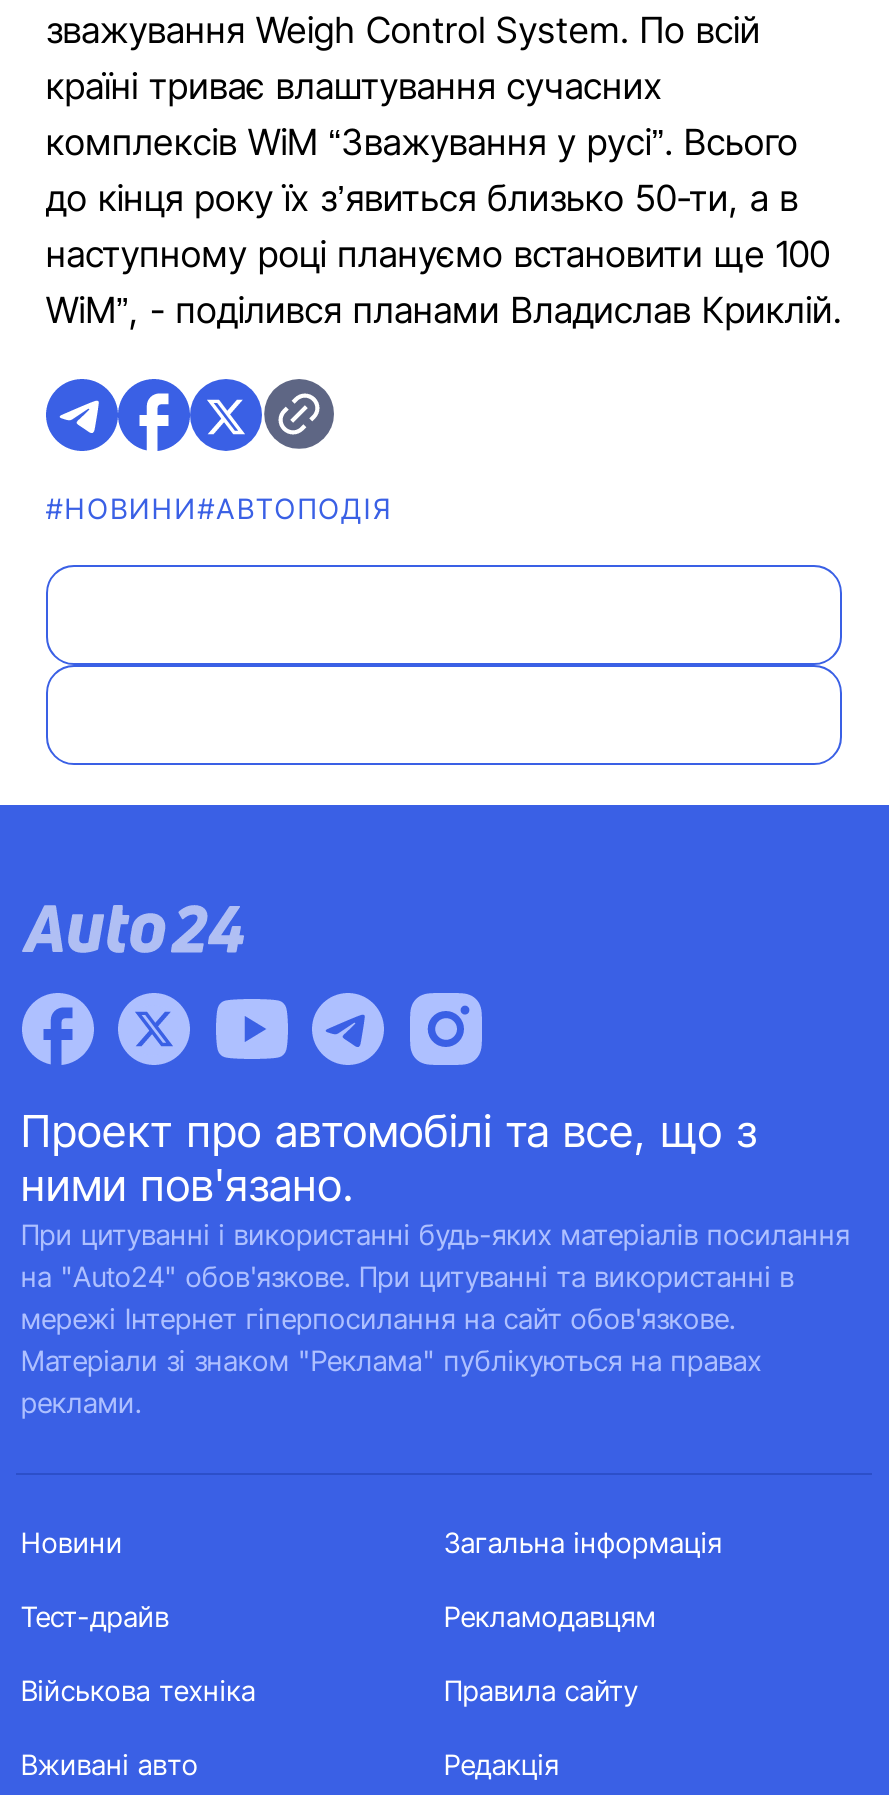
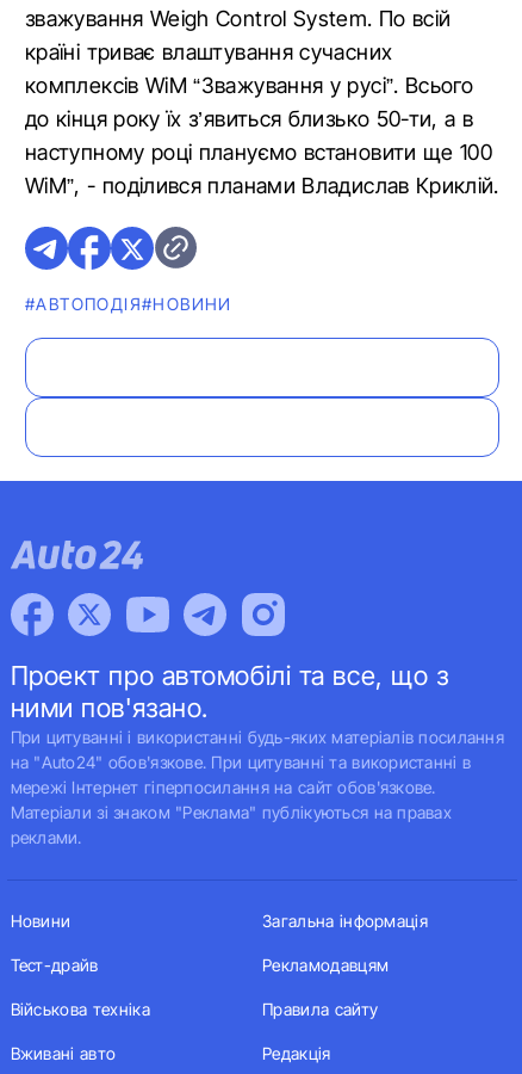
- #НОВИНИ#АВТОПОДІЯ
+ #АВТОПОДІЯ#НОВИНИ
